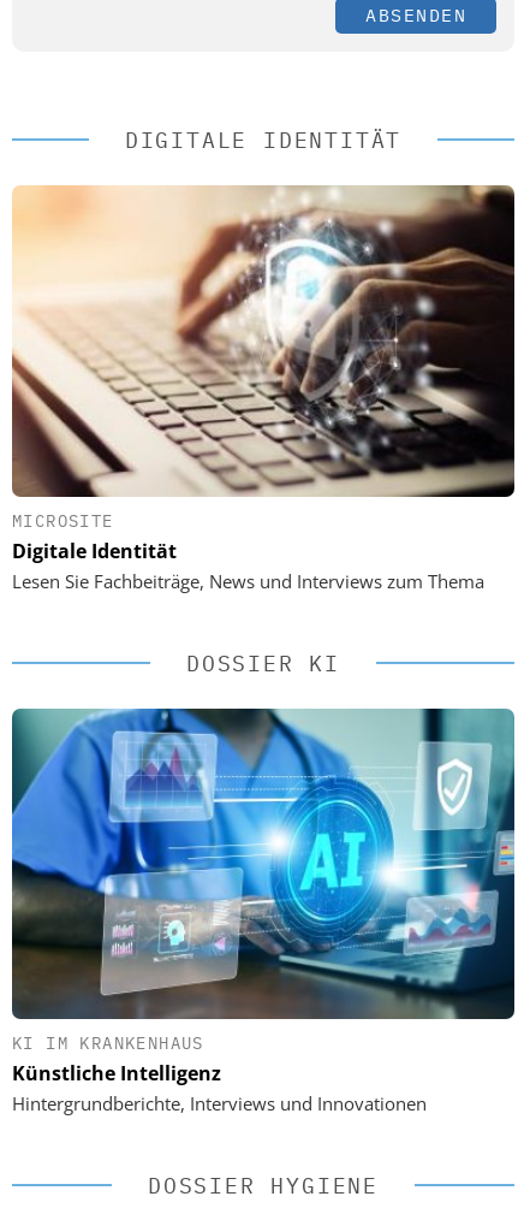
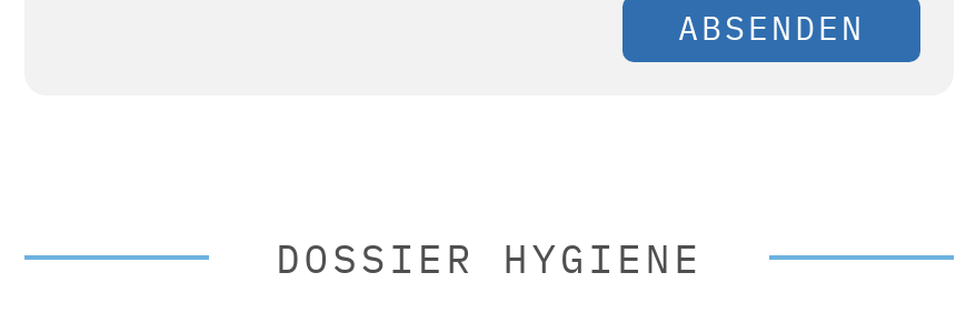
- DIGITALE IDENTITÄT

- [image]
- MICROSITE
- Digitale Identität
- Lesen Sie Fachbeiträge, News und Interviews zum Thema
- DOSSIER KI

- [image]
- KI IM KRANKENHAUS
- Künstliche Intelligenz
- Hintergrundberichte, Interviews und Innovationen
